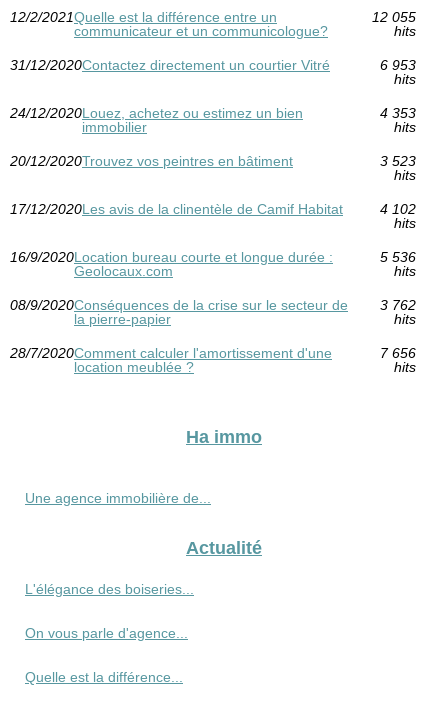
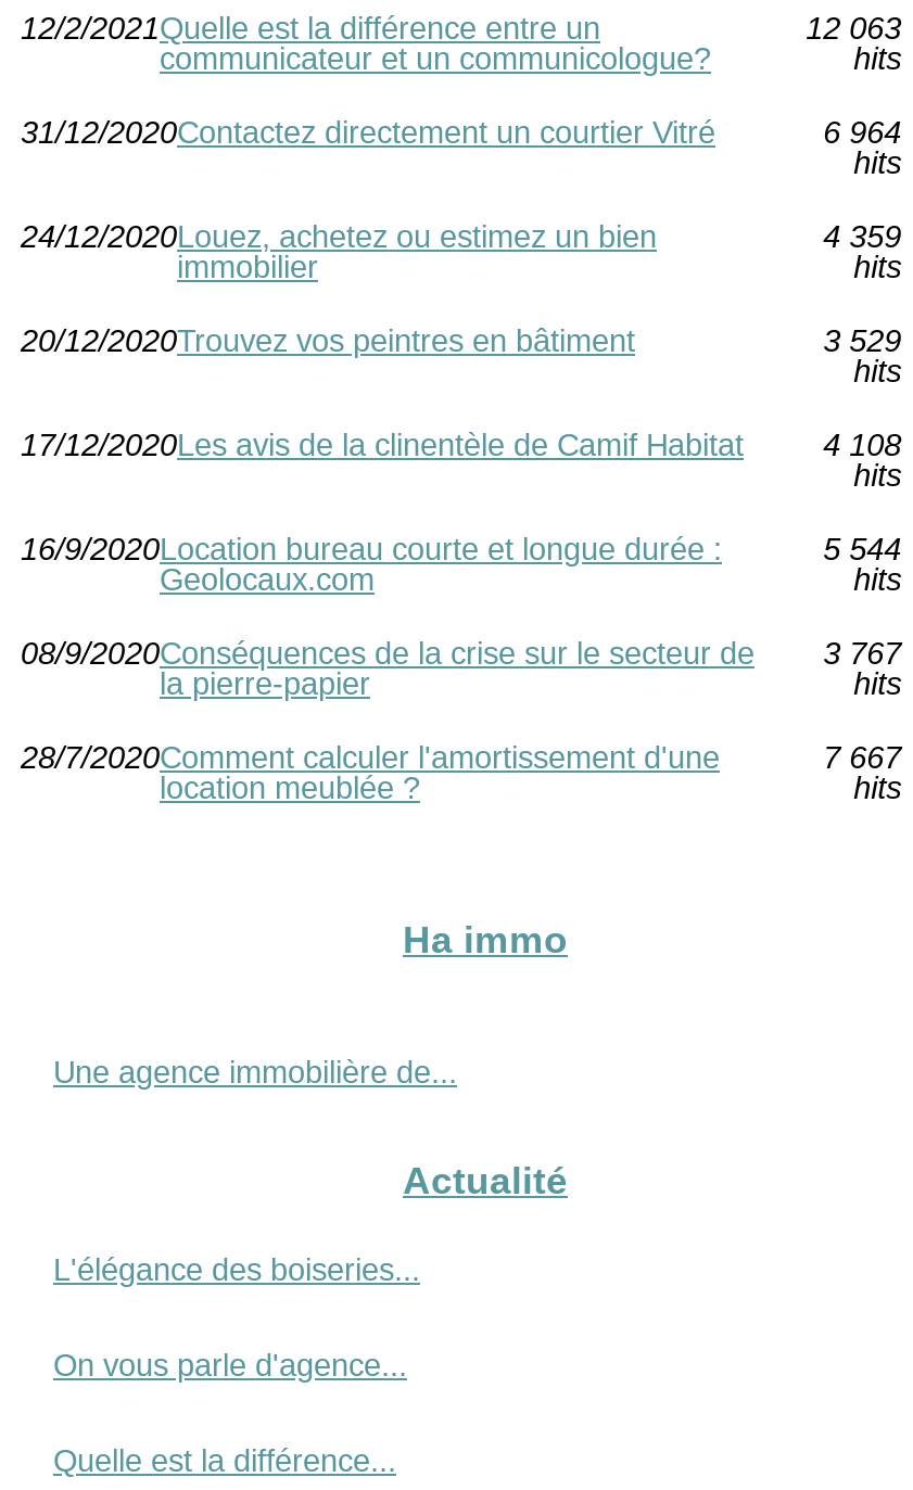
- 12 055
+ 12 063

- 6 953
+ 6 964

- 4 353
+ 4 359

- 3 523
+ 3 529

- 4 102
+ 4 108

- 5 536
+ 5 544

- 08/9/2020Conséquences de la crise sur le secteur de 3 762
+ 08/9/2020Conséquences de la crise sur le secteur de 3 767

- 7 656
+ 7 667
